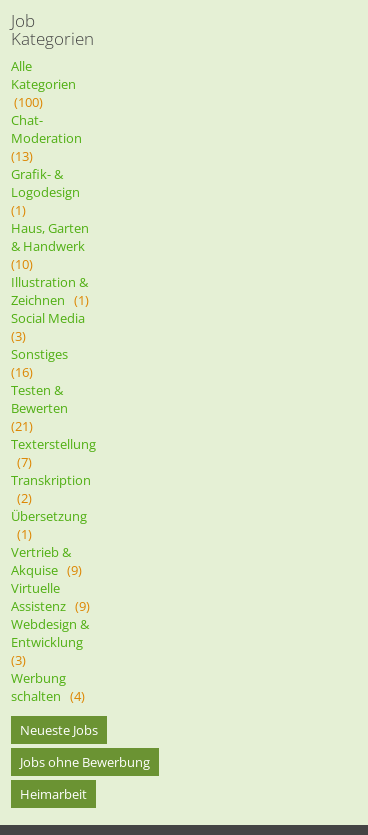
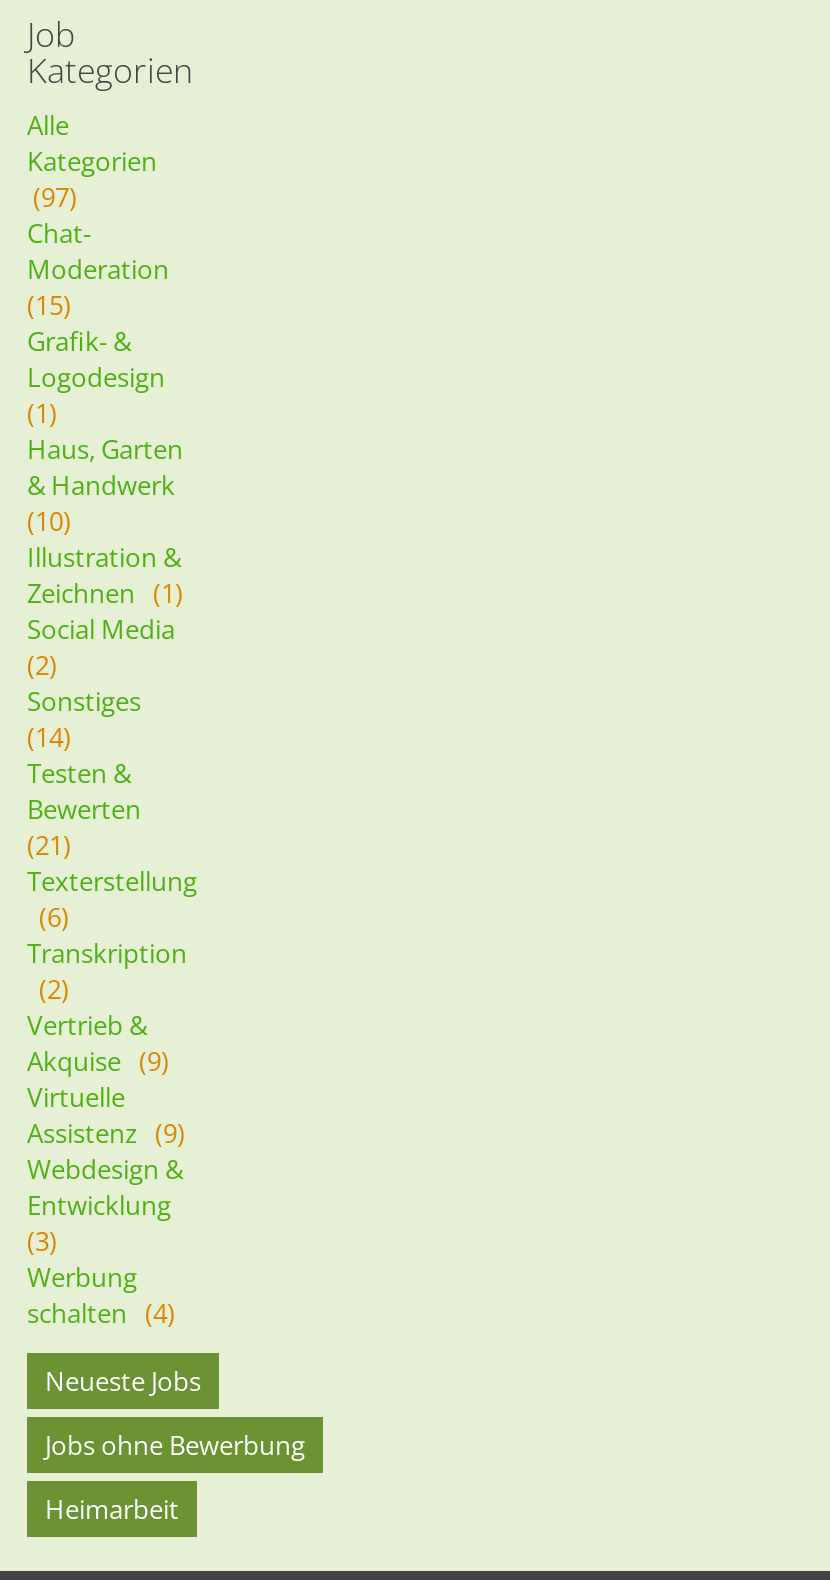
- (100)
+ (97)

- (13)
+ (15)

- (3)
+ (2)

- (16)
+ (14)

- (7)
+ (6)

- Übersetzung
- (1)
